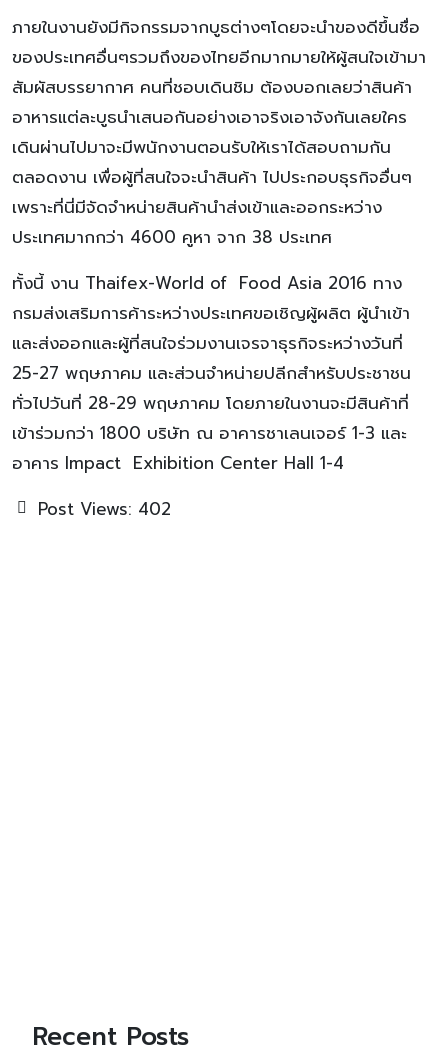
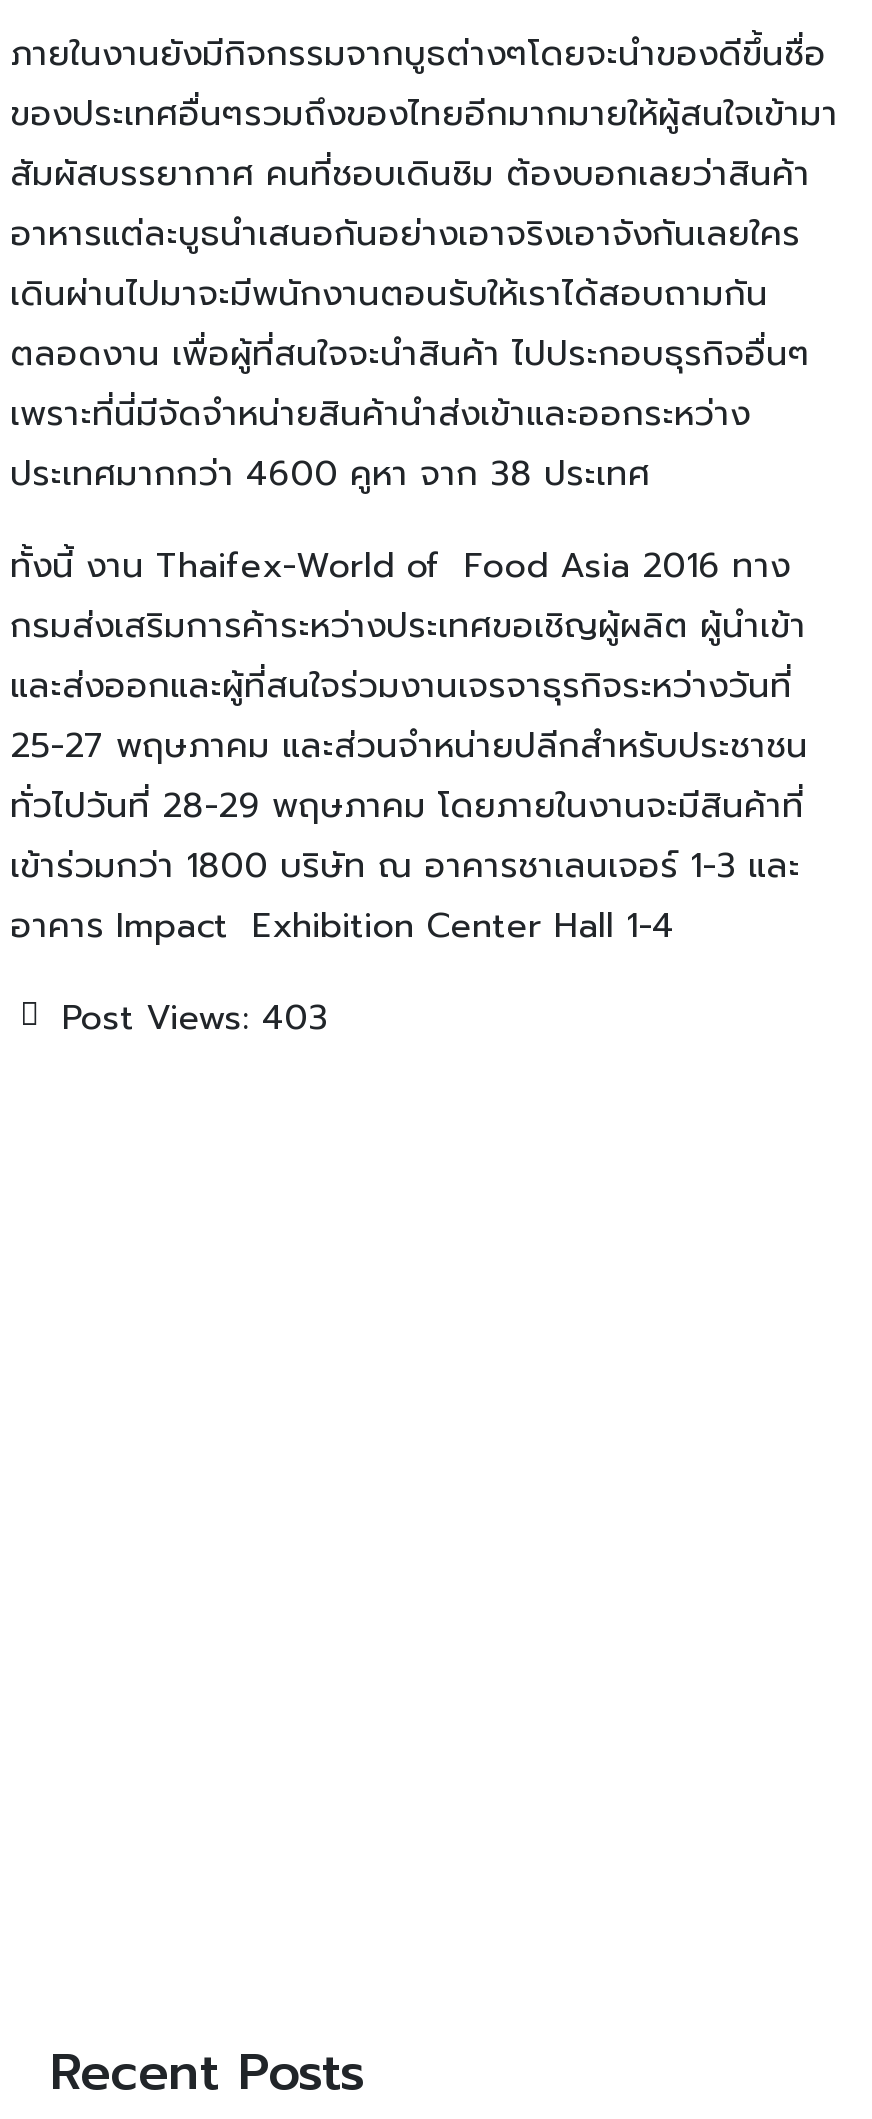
- Post Views: 402
+ Post Views: 403
